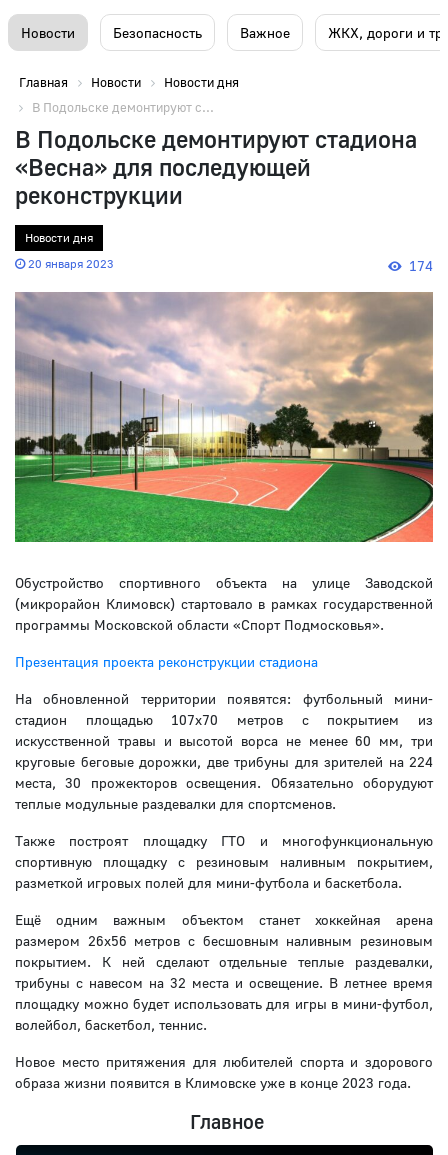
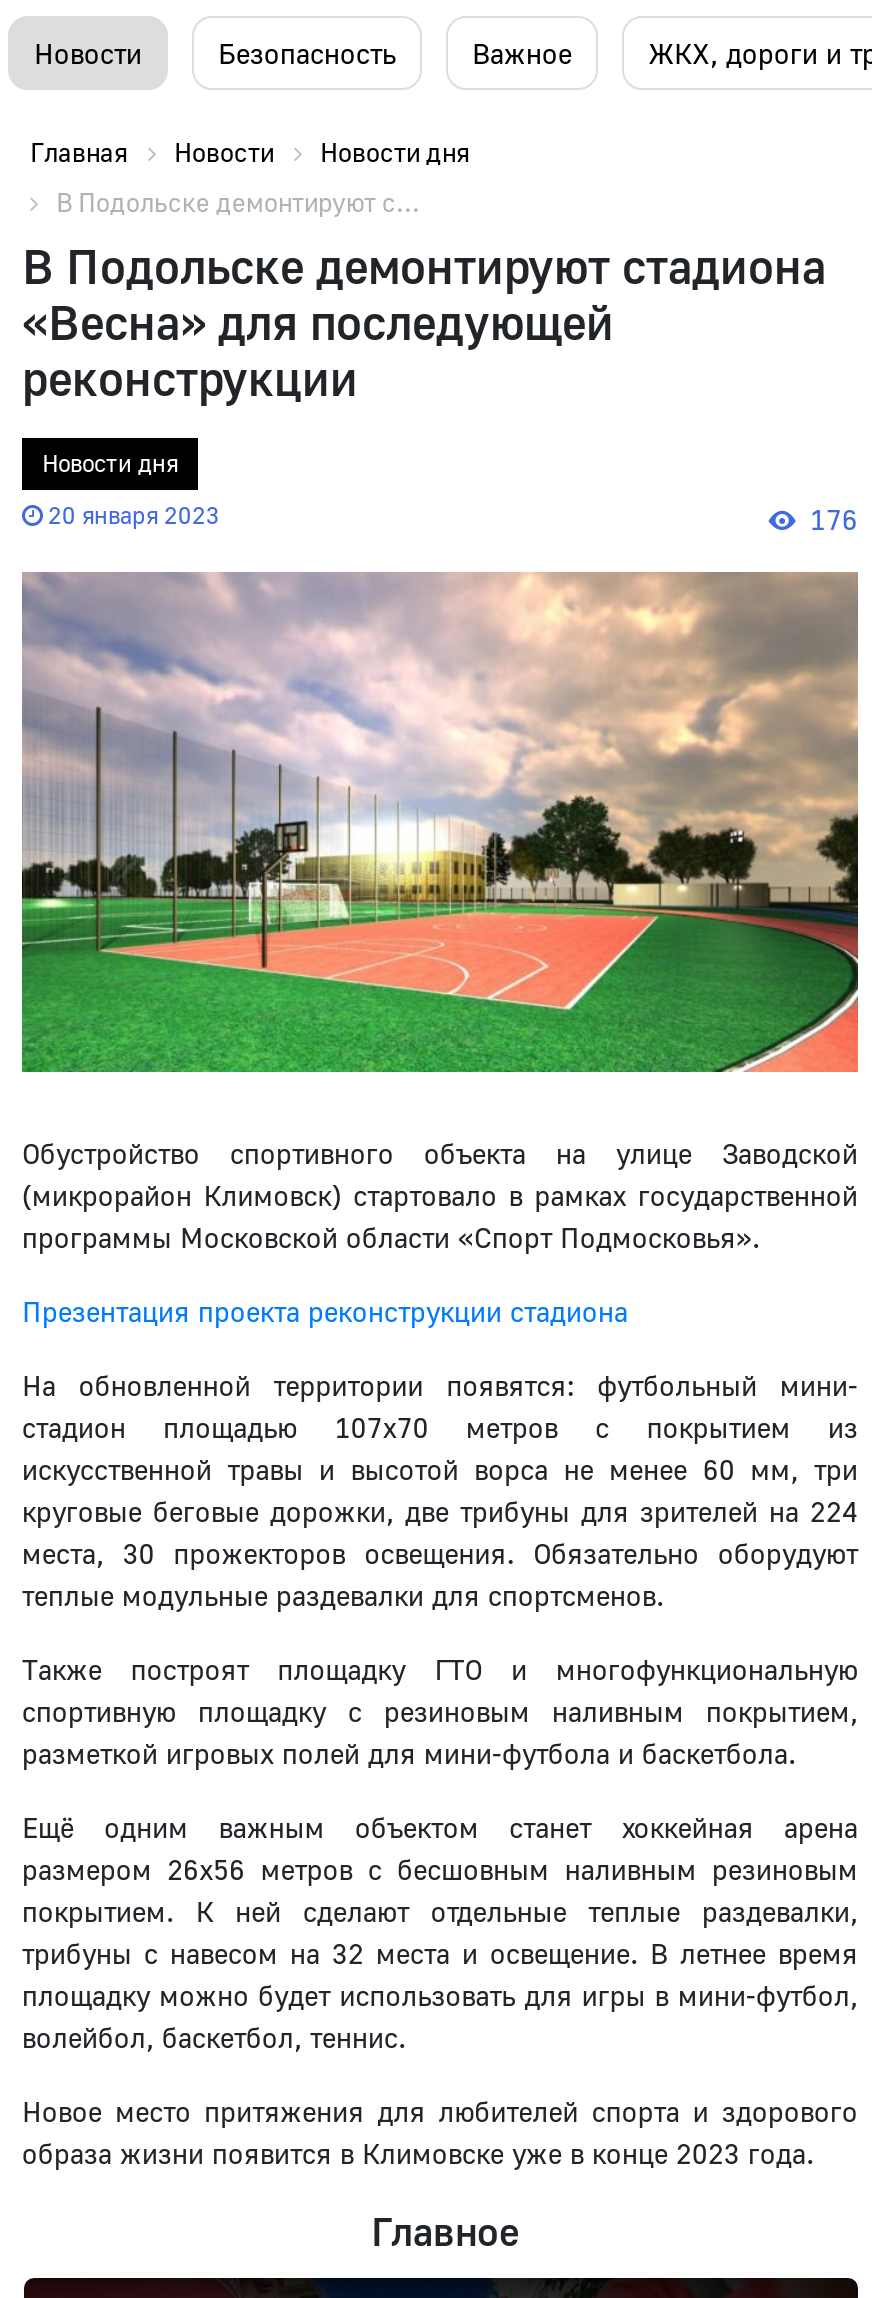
- 174
+ 176
